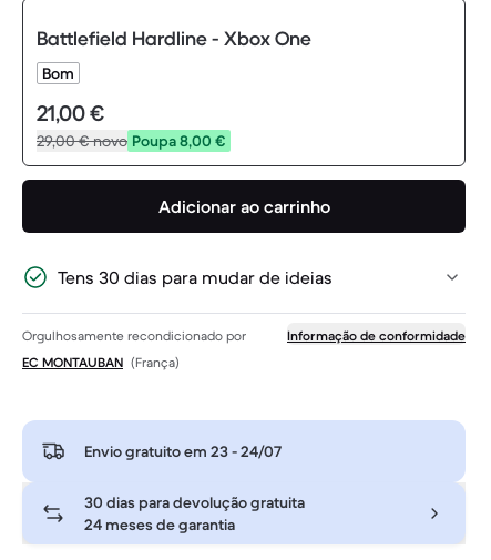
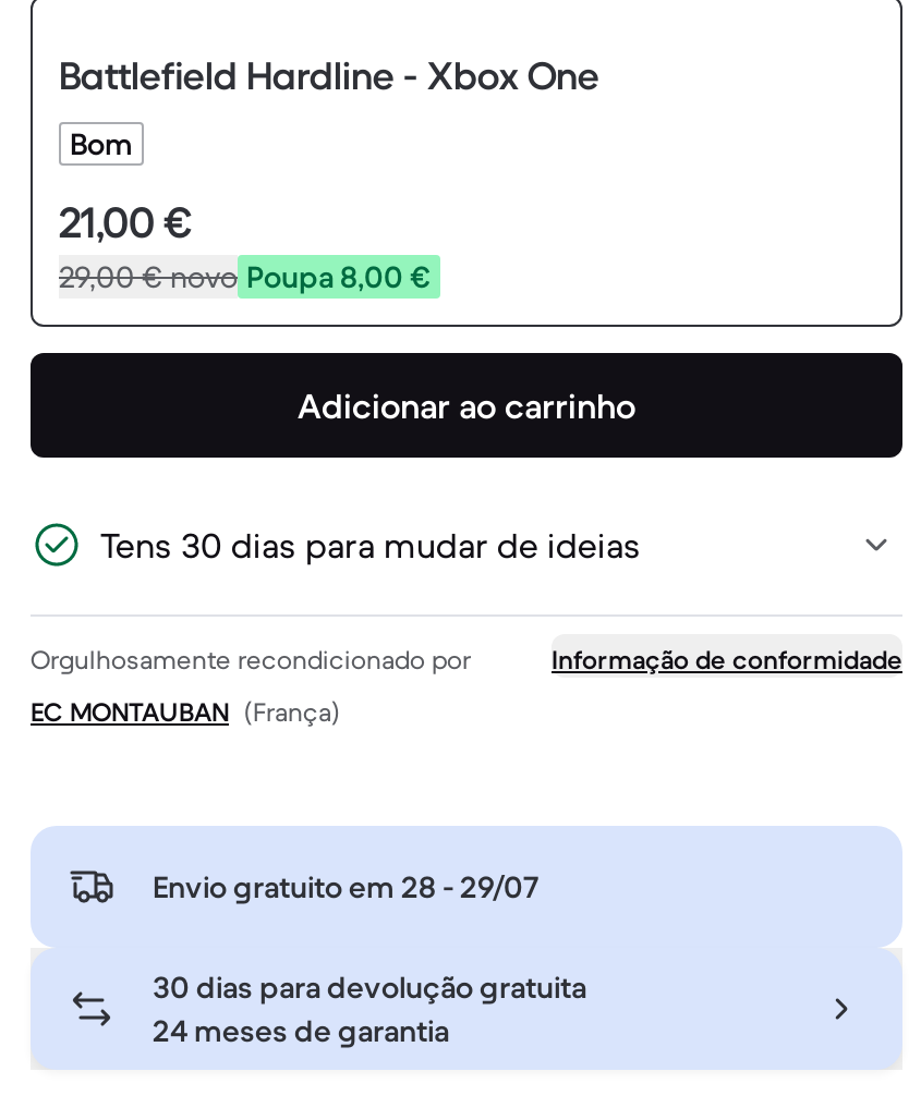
- Envio gratuito em 23 - 24/07
+ Envio gratuito em 28 - 29/07
